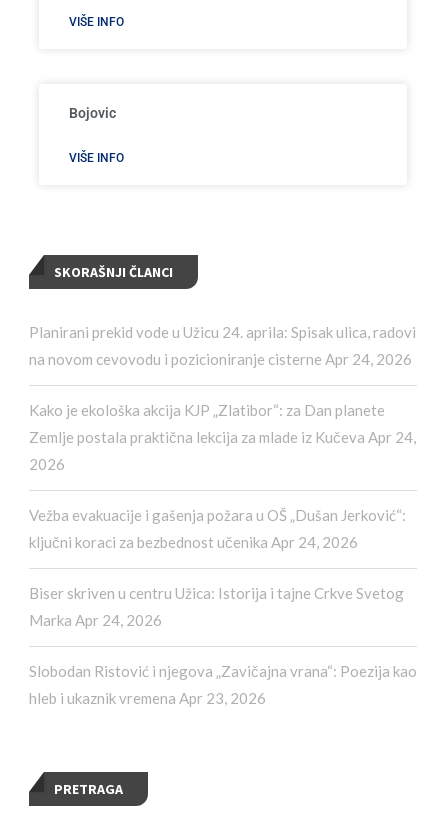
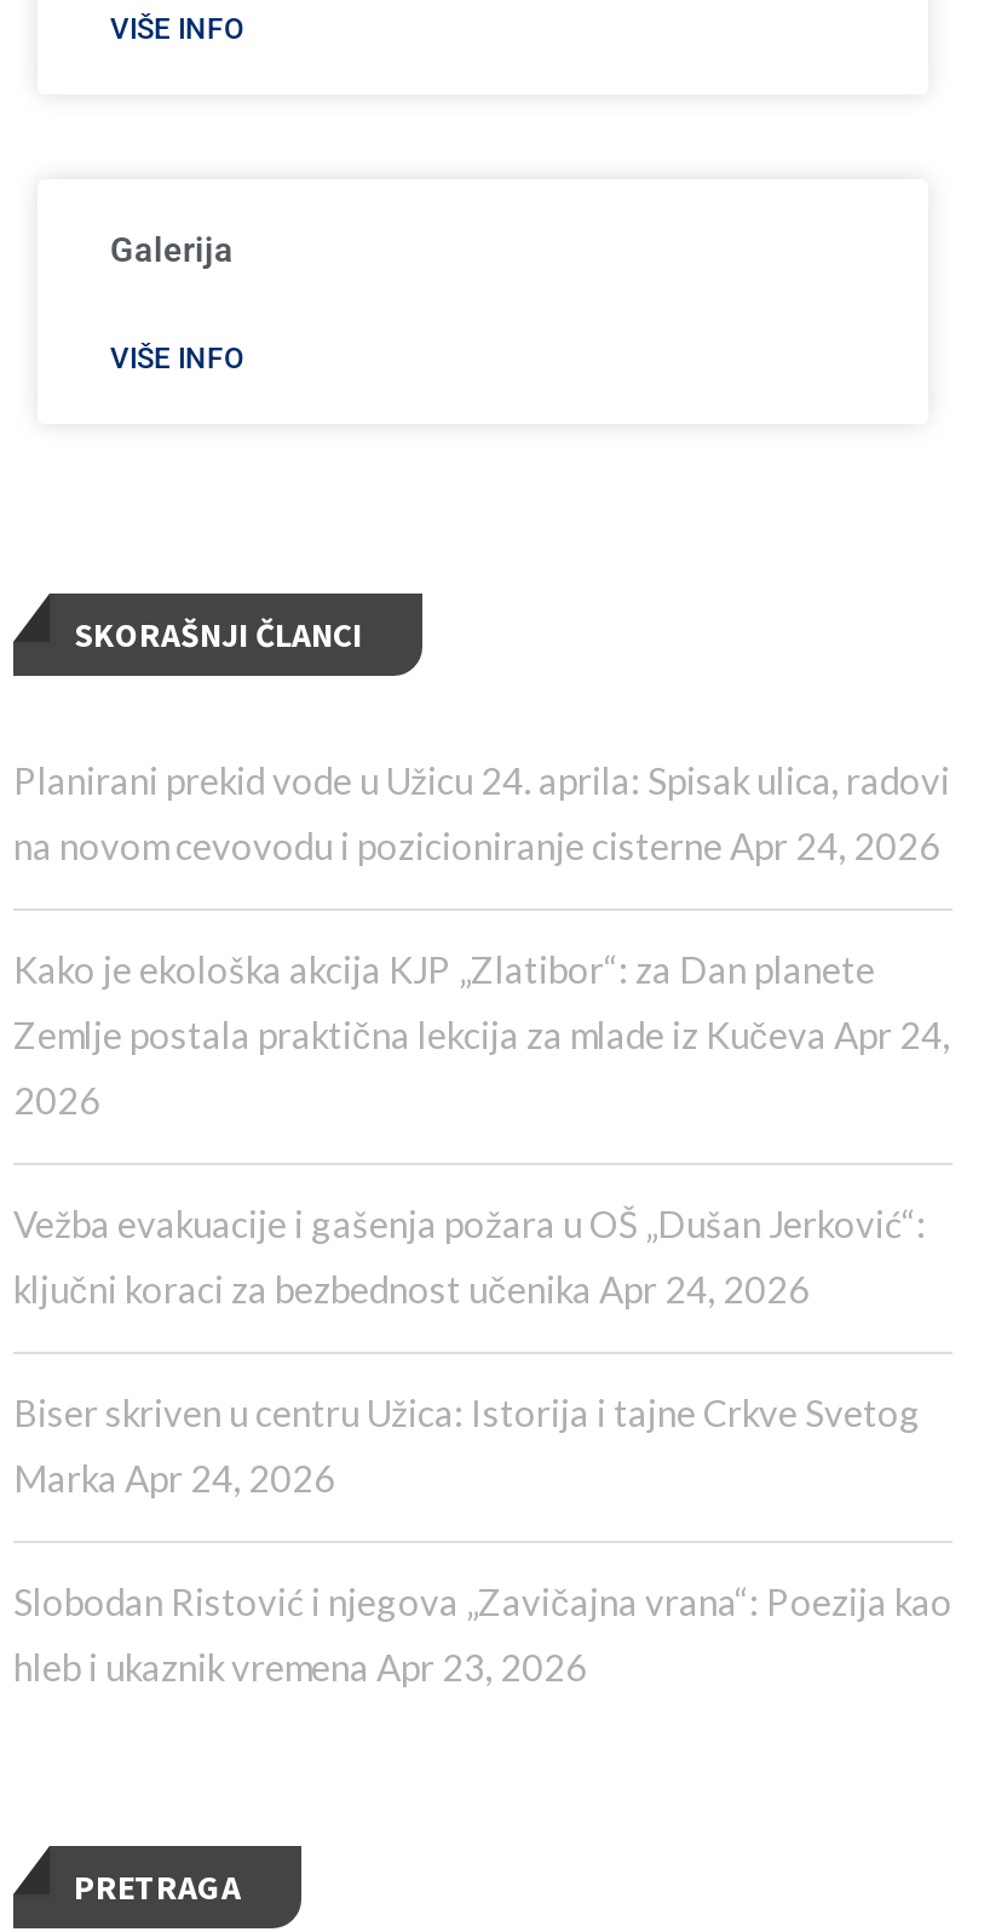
- Bojovic
+ Galerija
